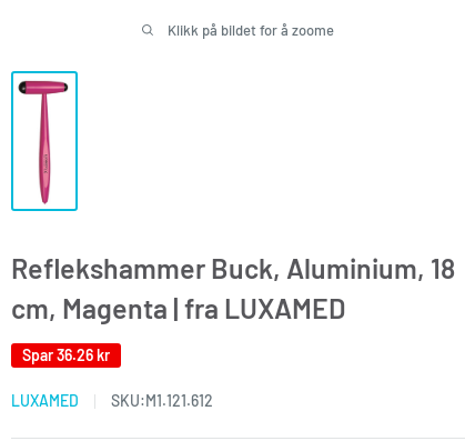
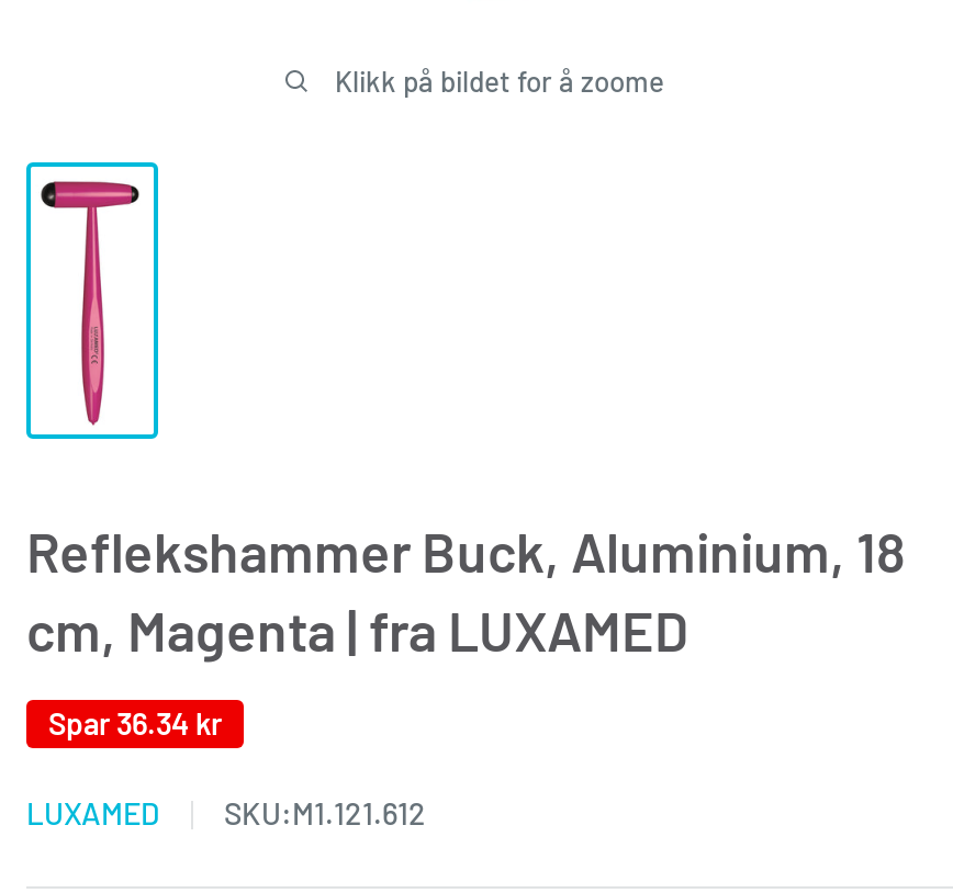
- Spar 36.26 kr
+ Spar 36.34 kr
